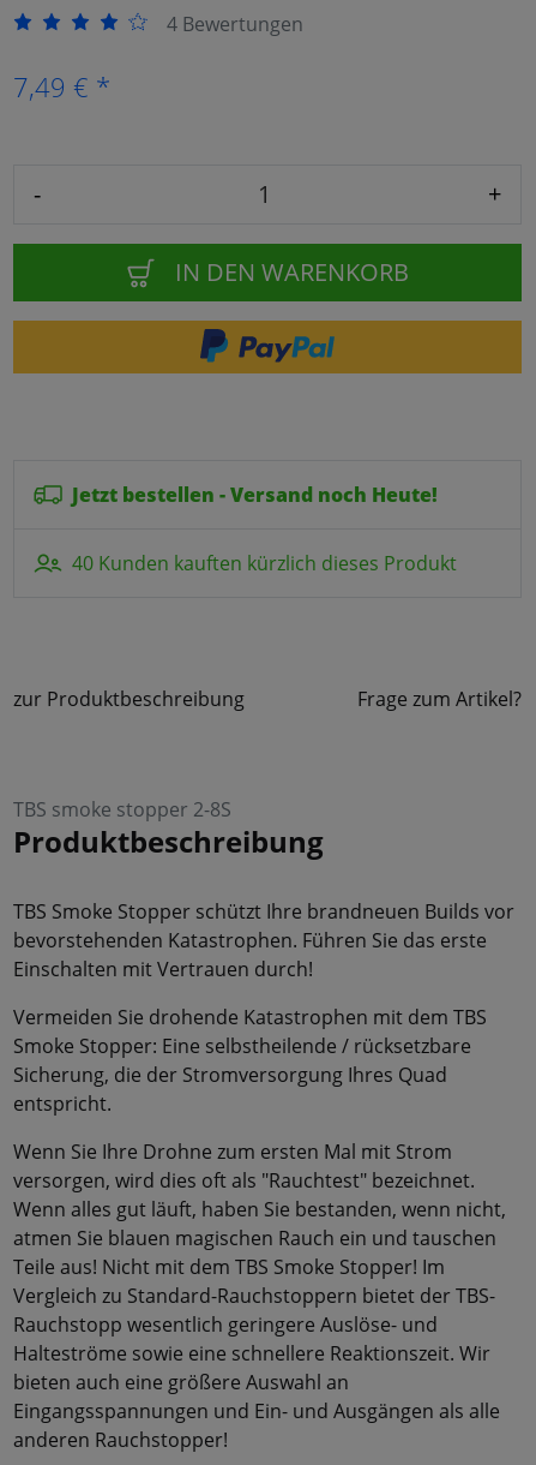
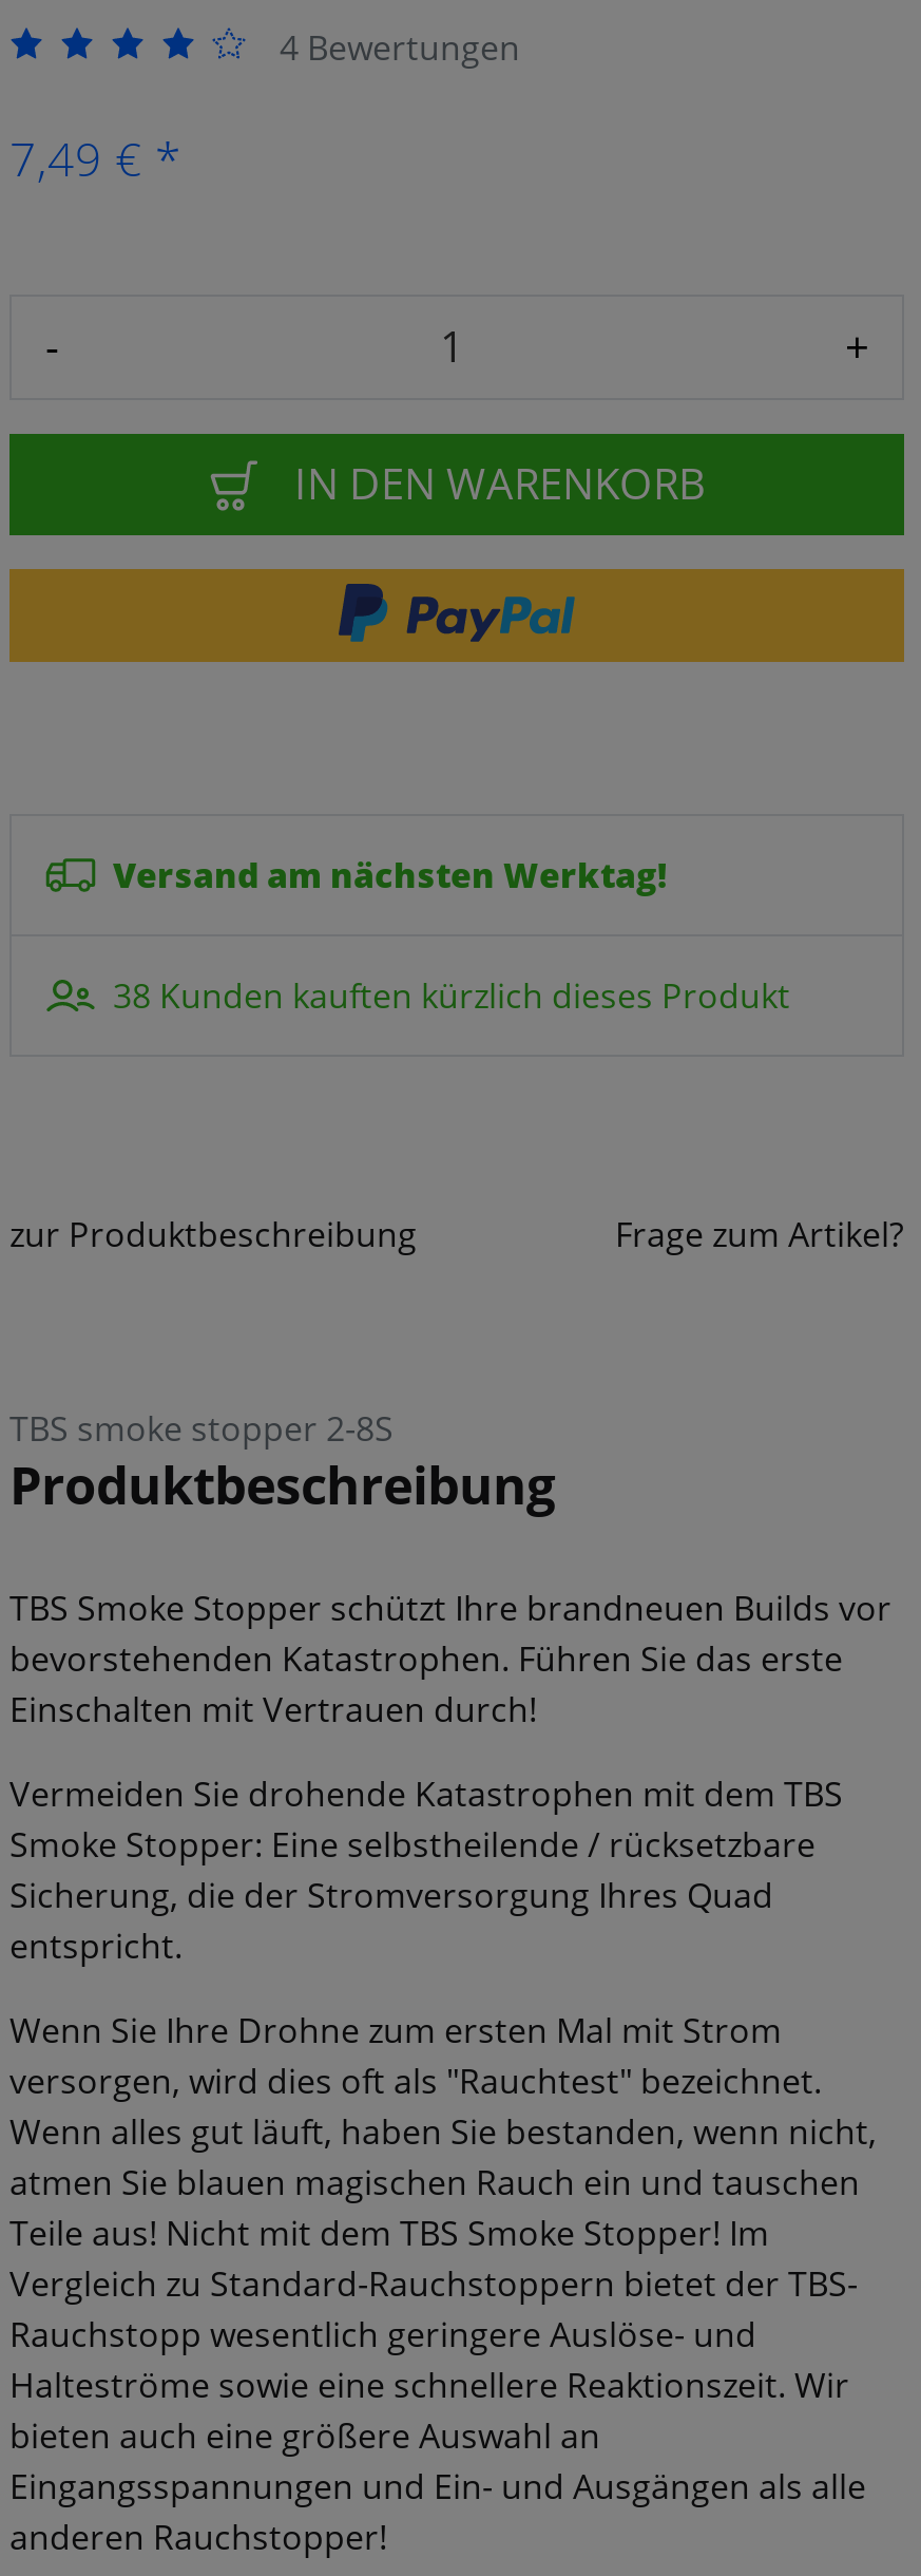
- Jetzt bestellen - Versand noch Heute!
+ Versand am nächsten Werktag!

- 40 Kunden kauften kürzlich dieses Produkt
+ 38 Kunden kauften kürzlich dieses Produkt
